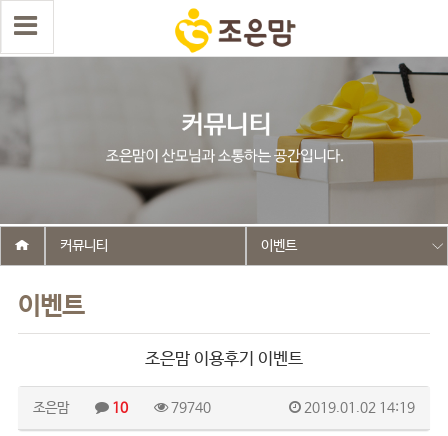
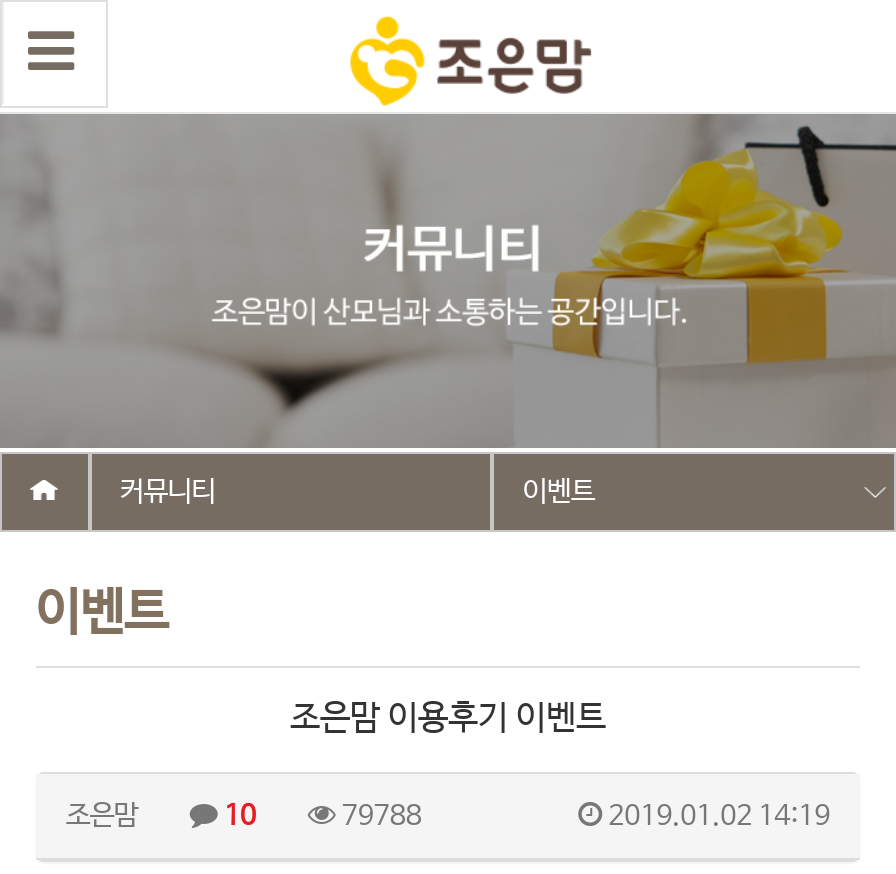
- 79740
+ 79788
